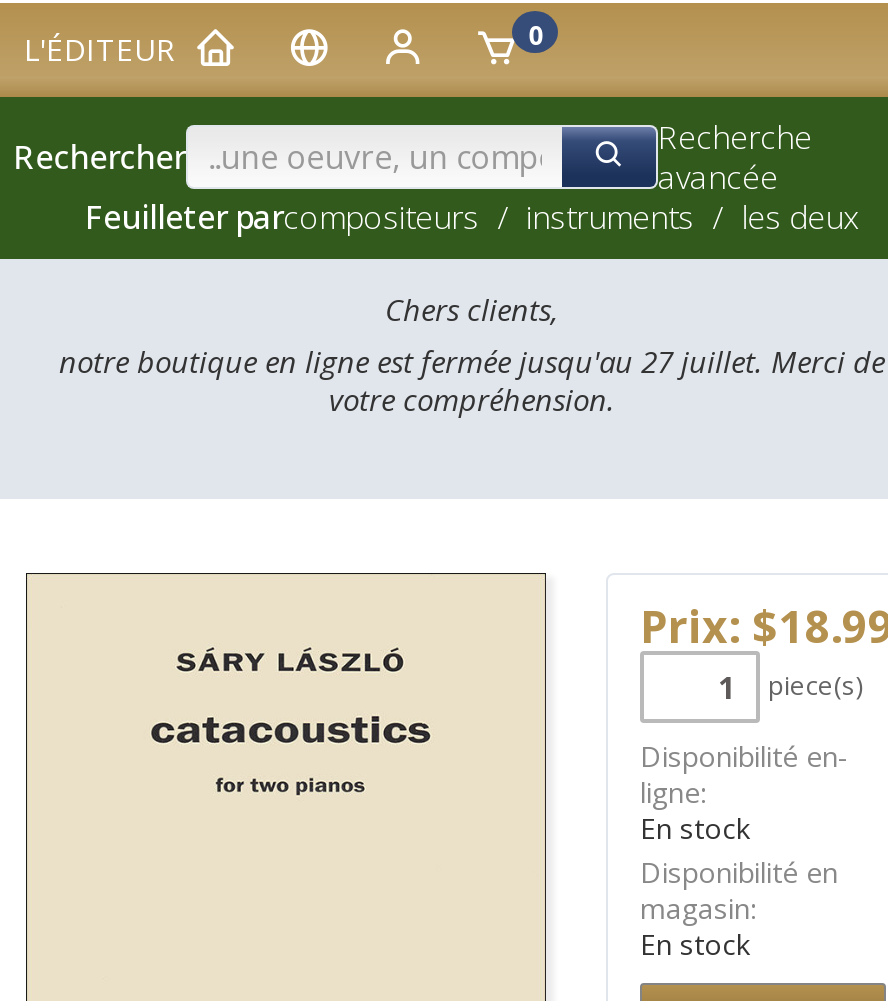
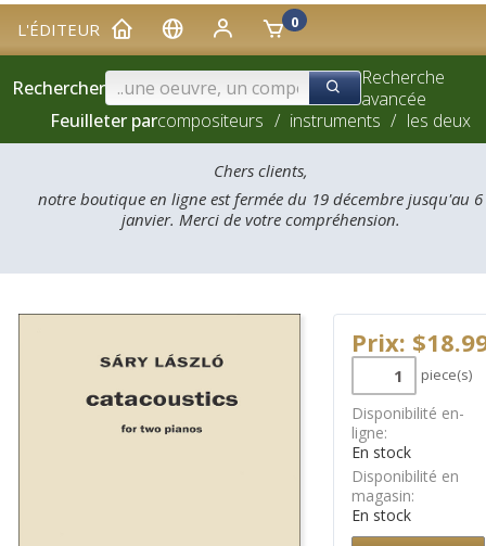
- notre boutique en ligne est fermée jusqu'au 27 juillet. Merci de
- votre compréhension.
+ notre boutique en ligne est fermée du 19 décembre jusqu'au 6
+ janvier. Merci de votre compréhension.
